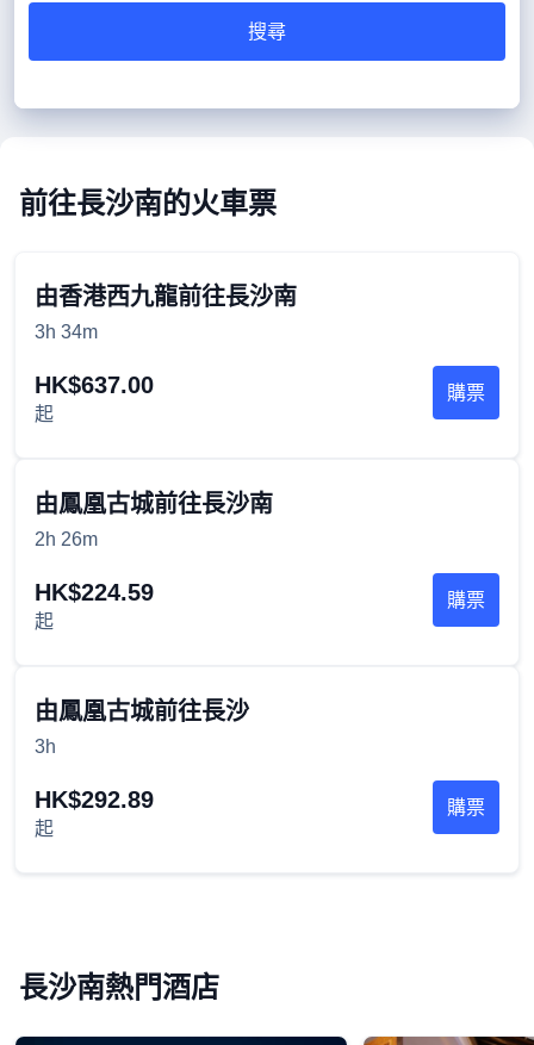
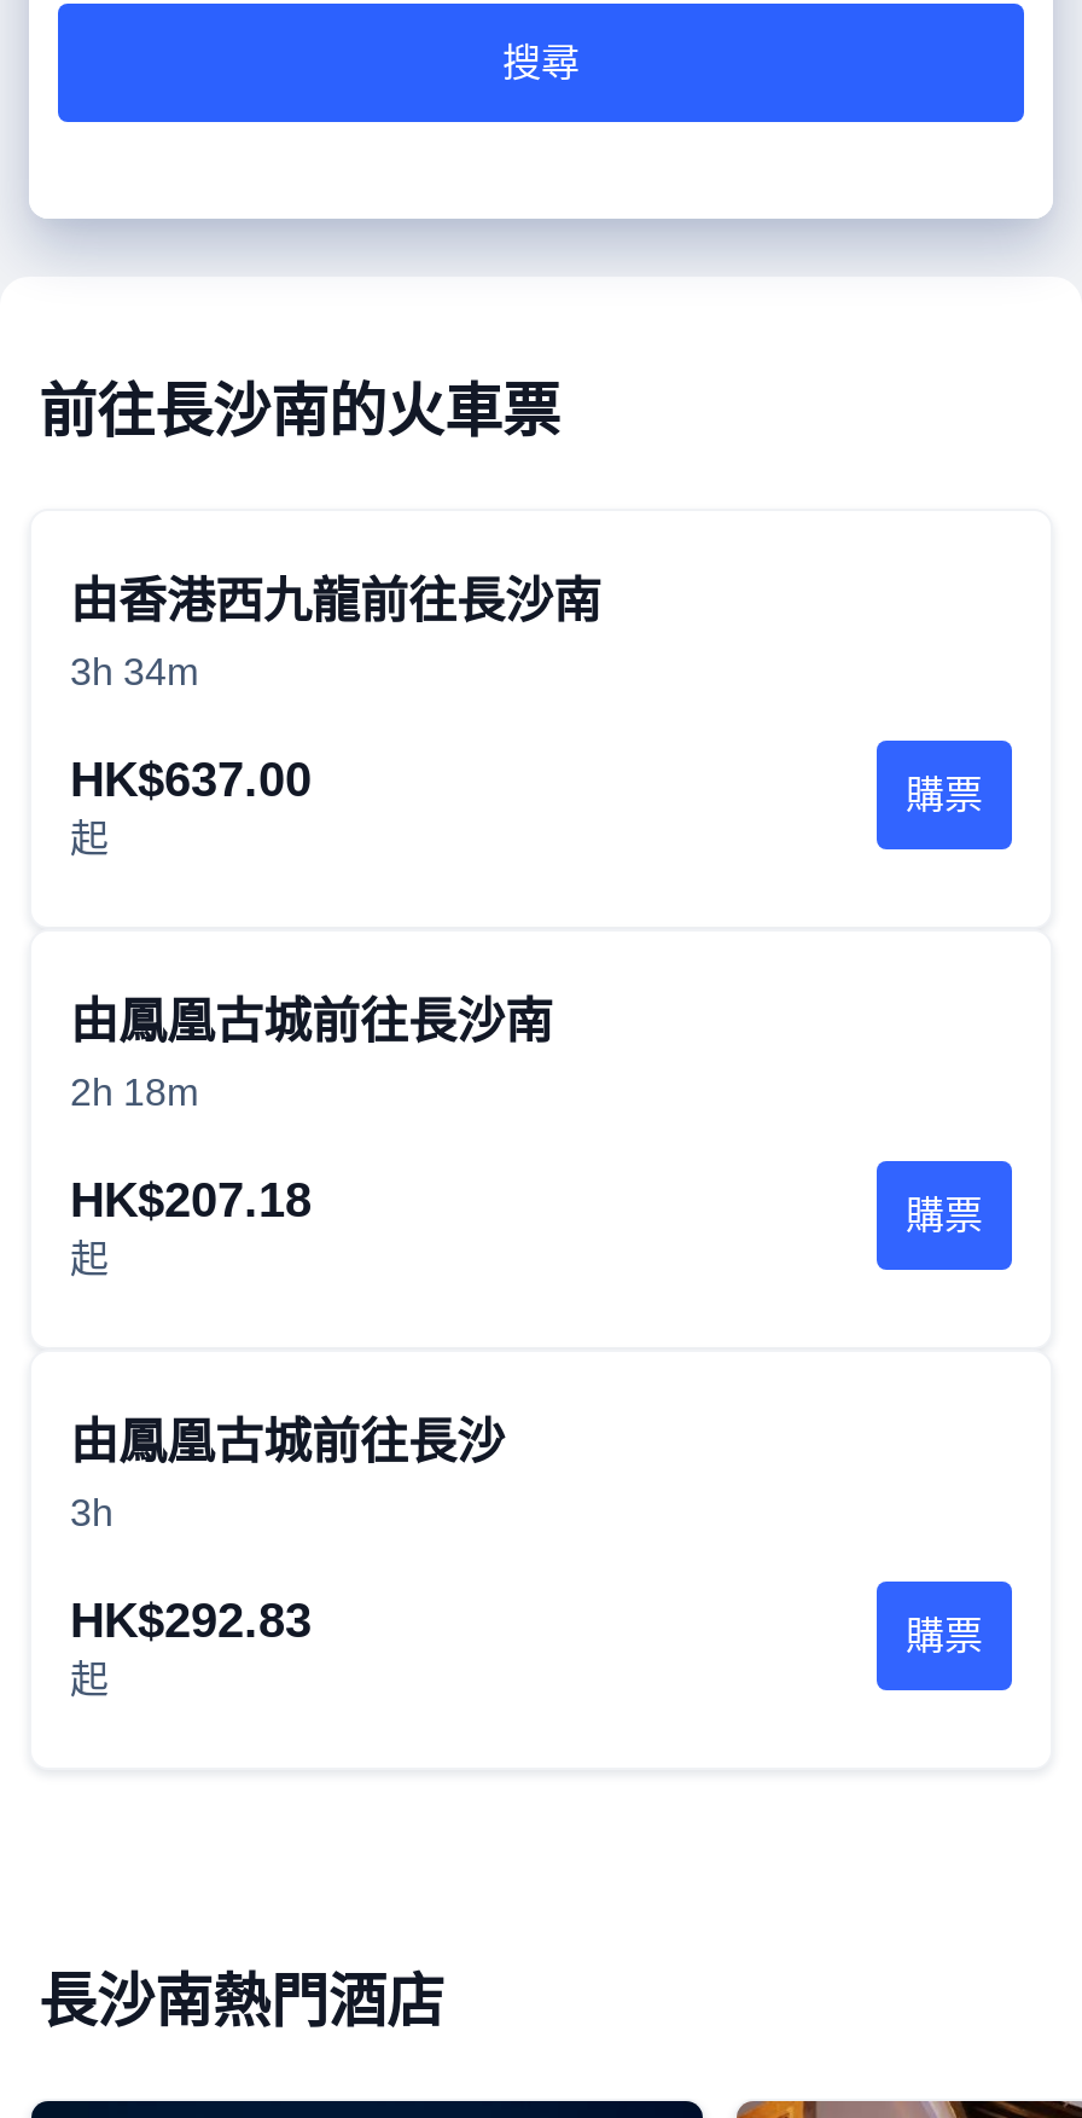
- 2h 26m
+ 2h 18m

- HK$224.59
+ HK$207.18

- HK$292.89
+ HK$292.83
